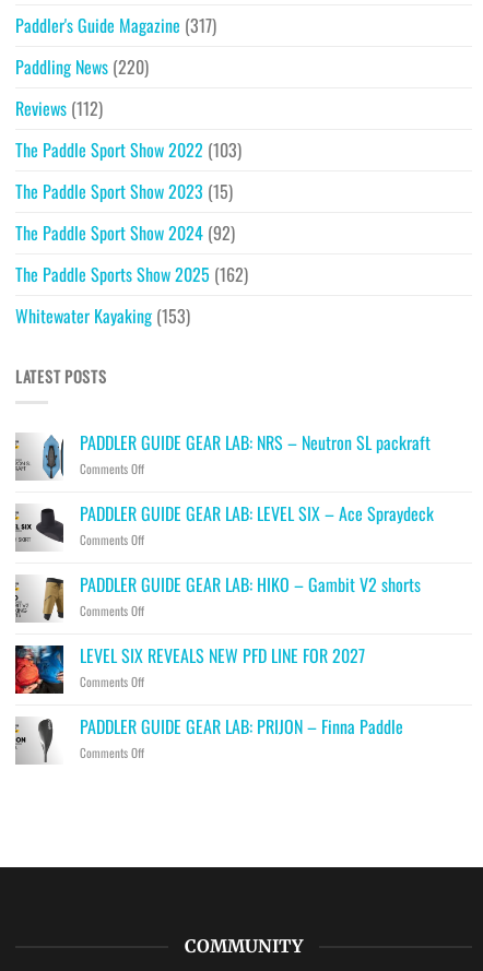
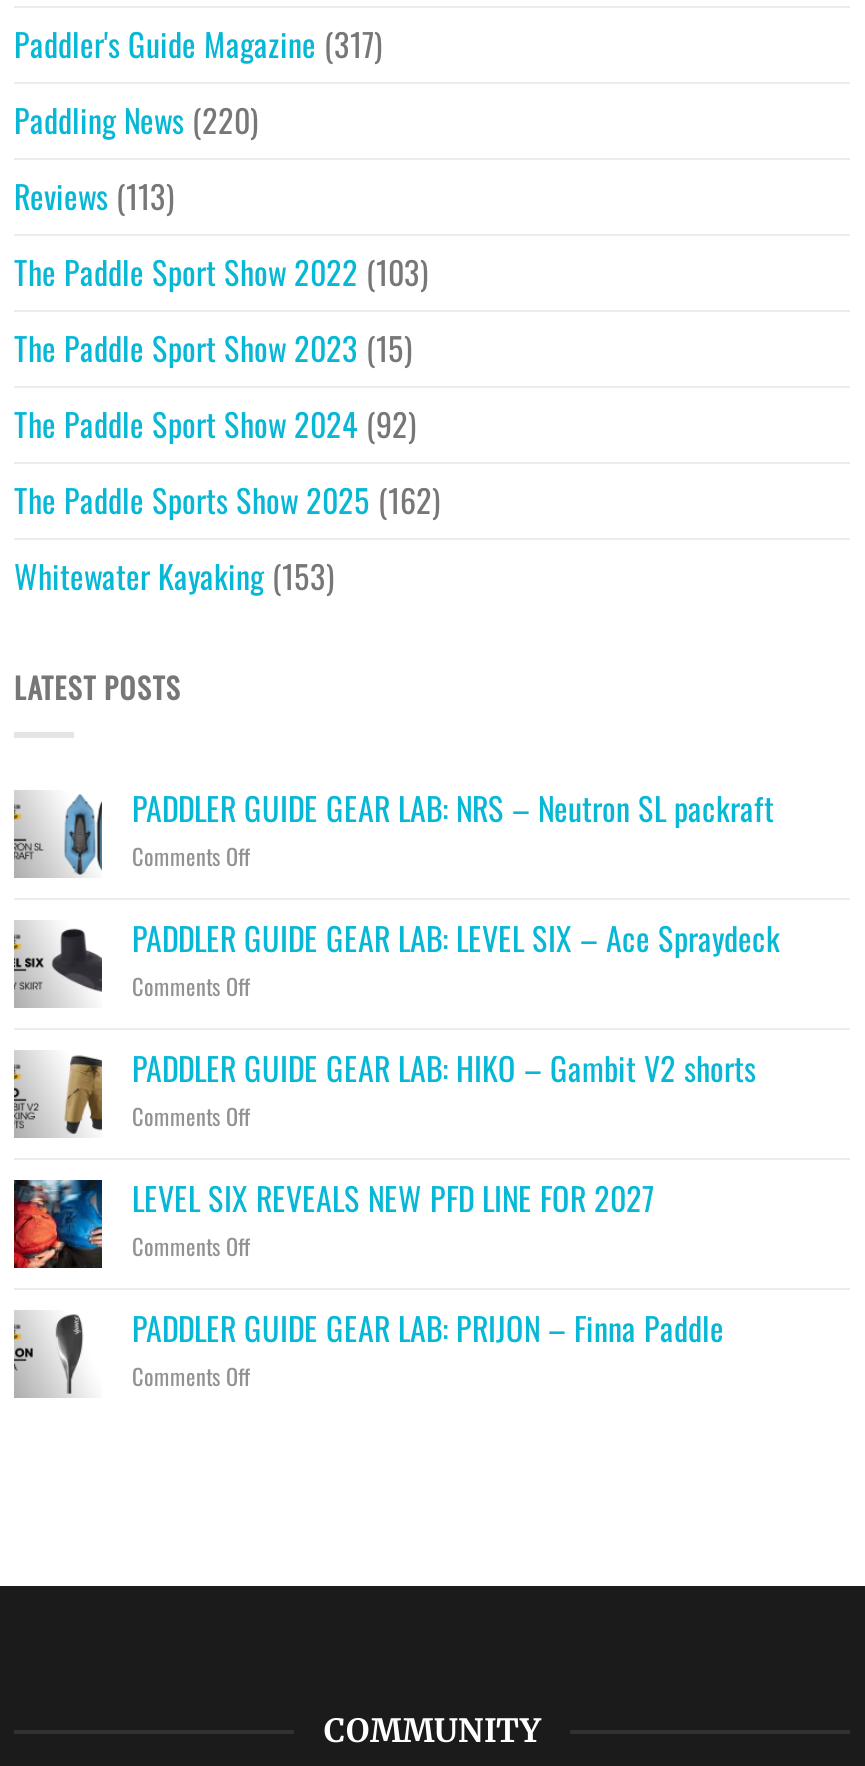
- Reviews (112)
+ Reviews (113)
